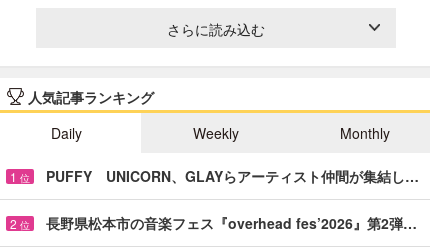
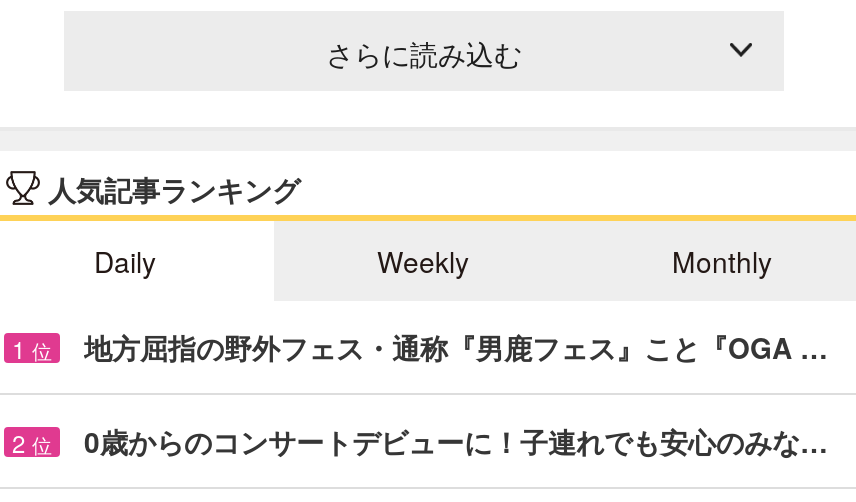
- PUFFY UNICORN、GLAYらアーティスト仲間が集結し…
+ 地方屈指の野外フェス・通称『男鹿フェス』こと『OGA …

- 長野県松本市の音楽フェス『overhead fes’2026』第2弾…
+ 0歳からのコンサートデビューに！子連れでも安心のみな…
